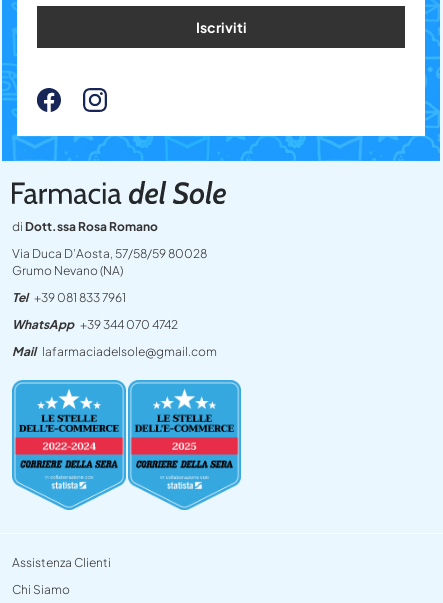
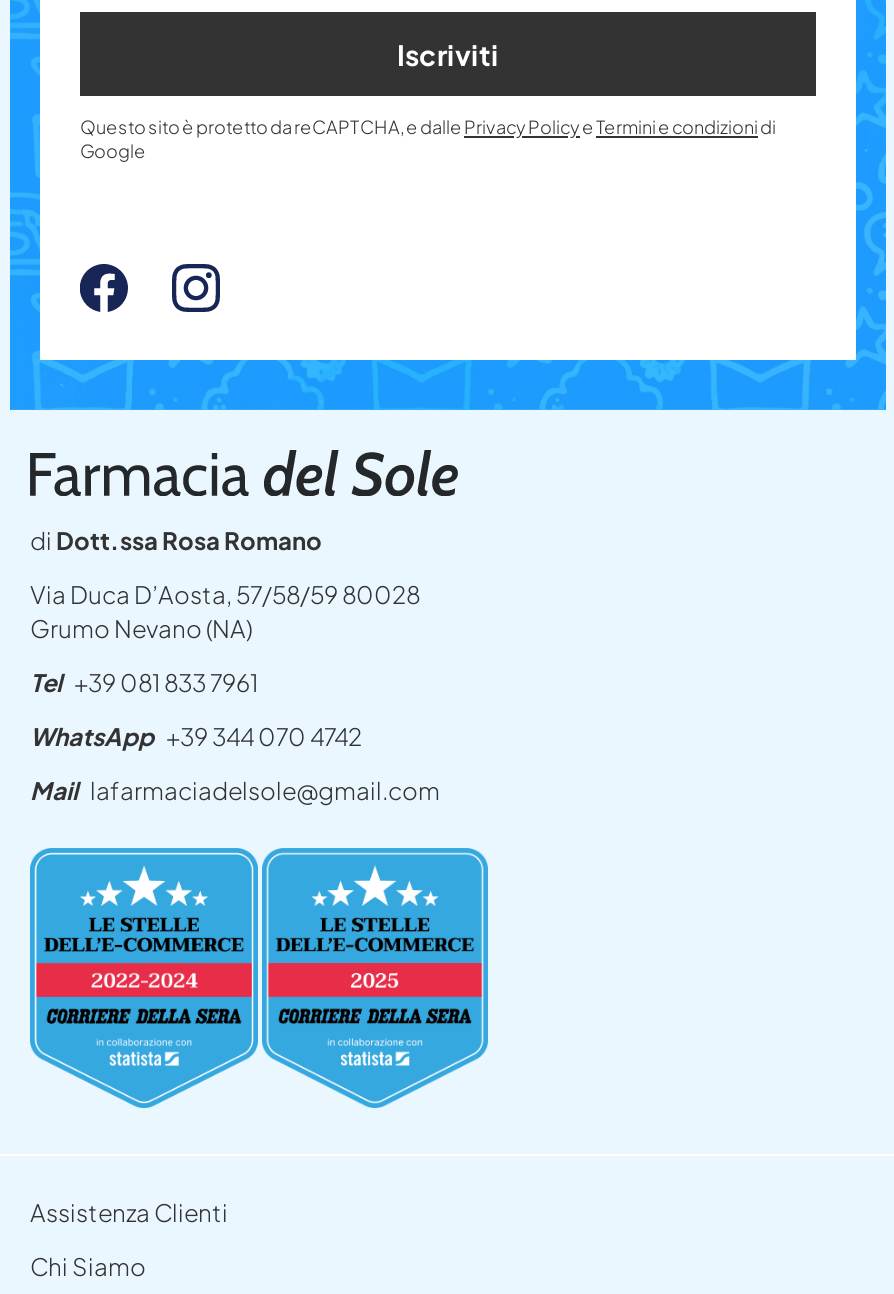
+ Questo sito è protetto da reCAPTCHA, e dalle Privacy Policy e Termini e condizioni di
+ Google
